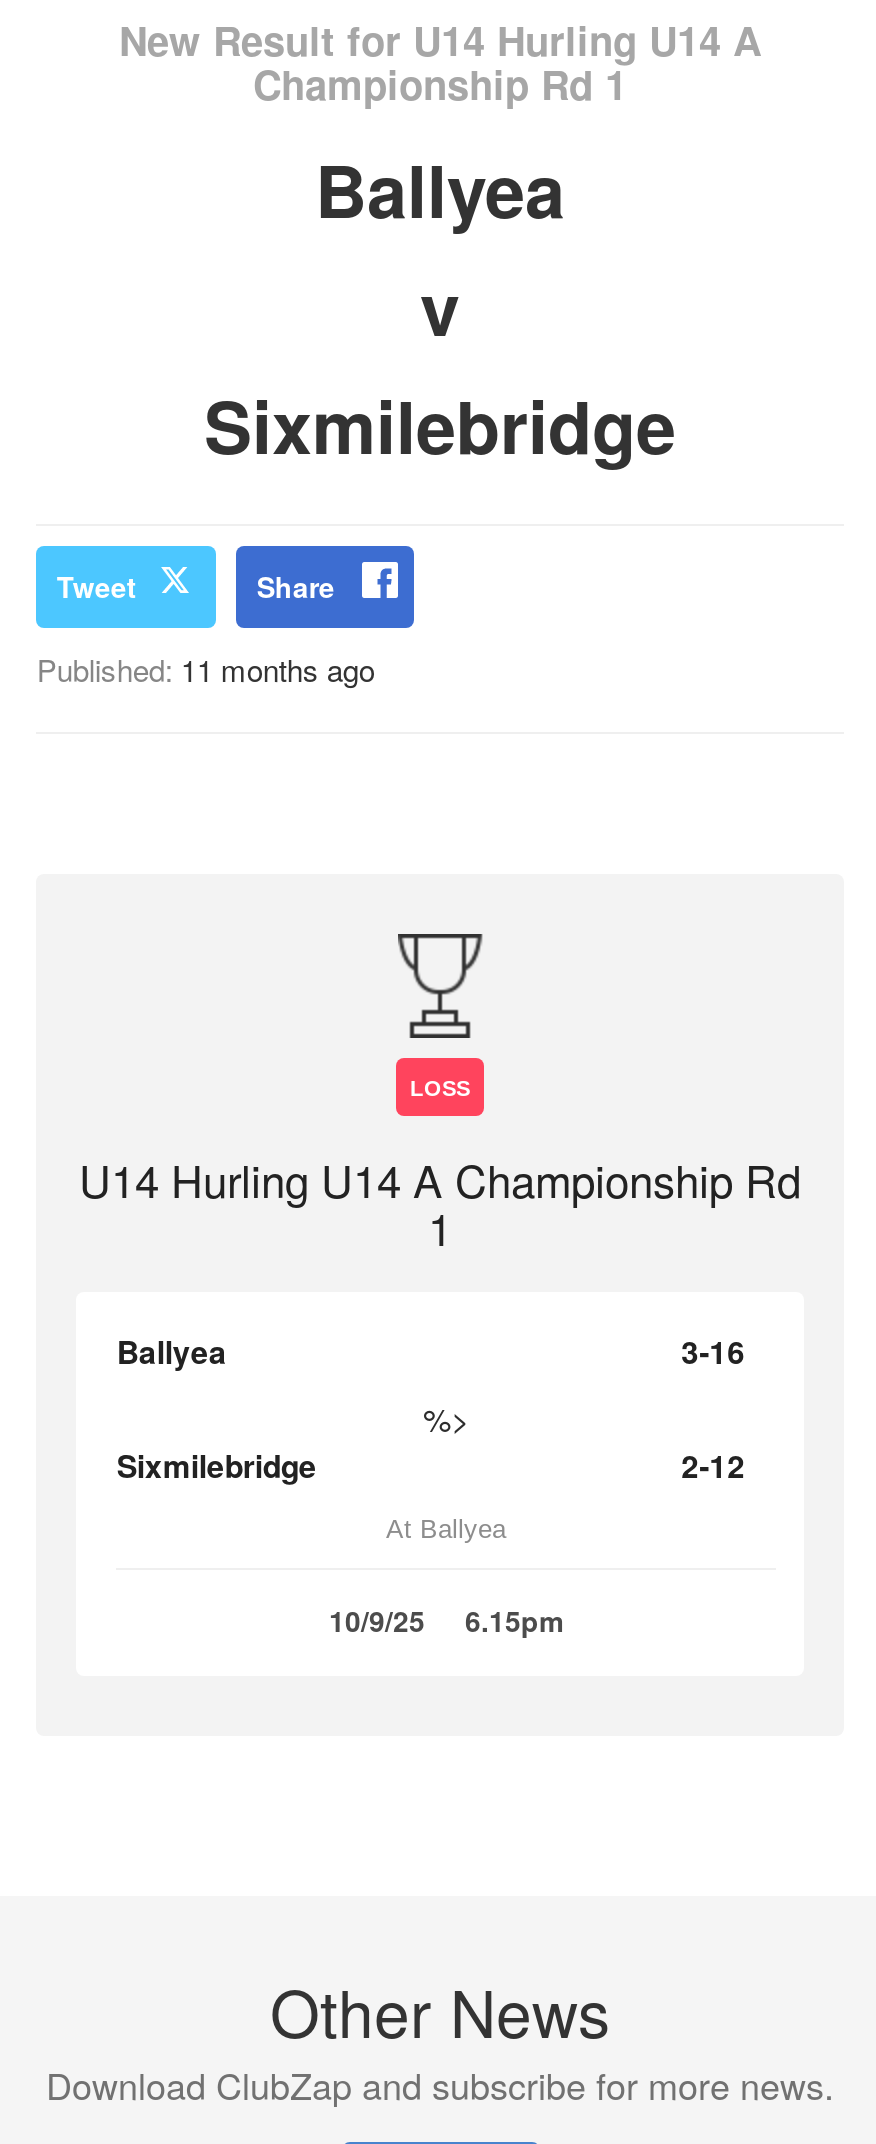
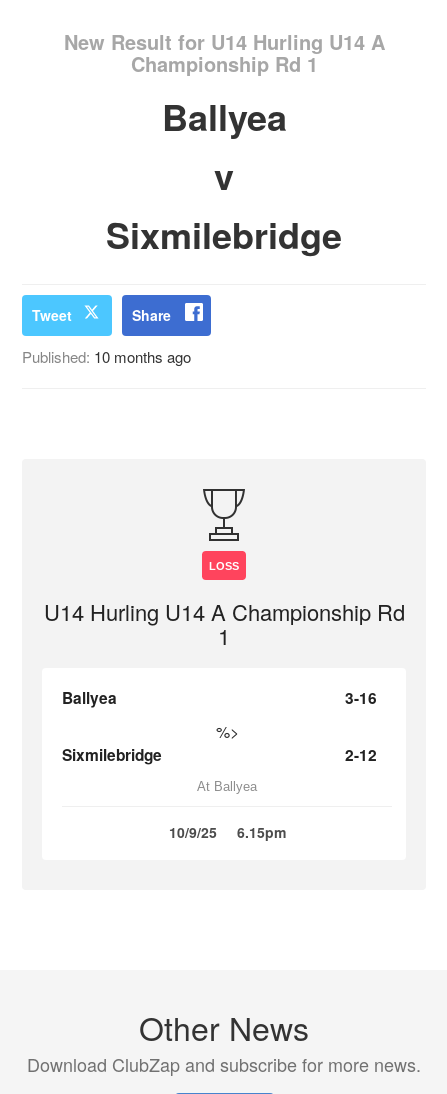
- Published: 11 months ago
+ Published: 10 months ago
